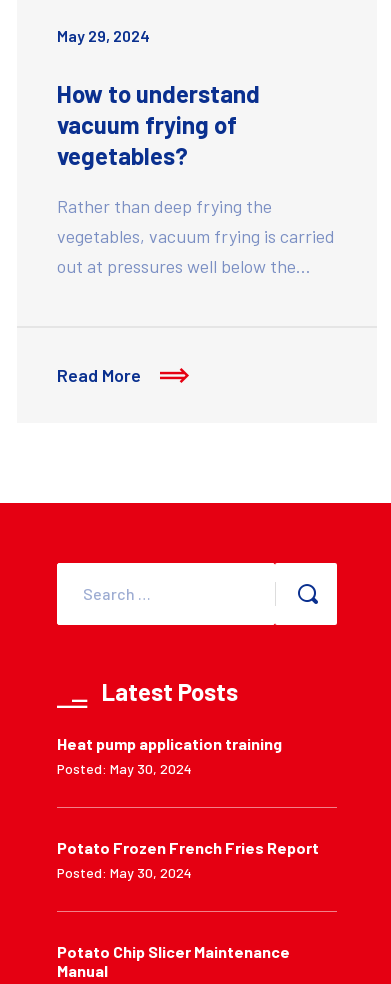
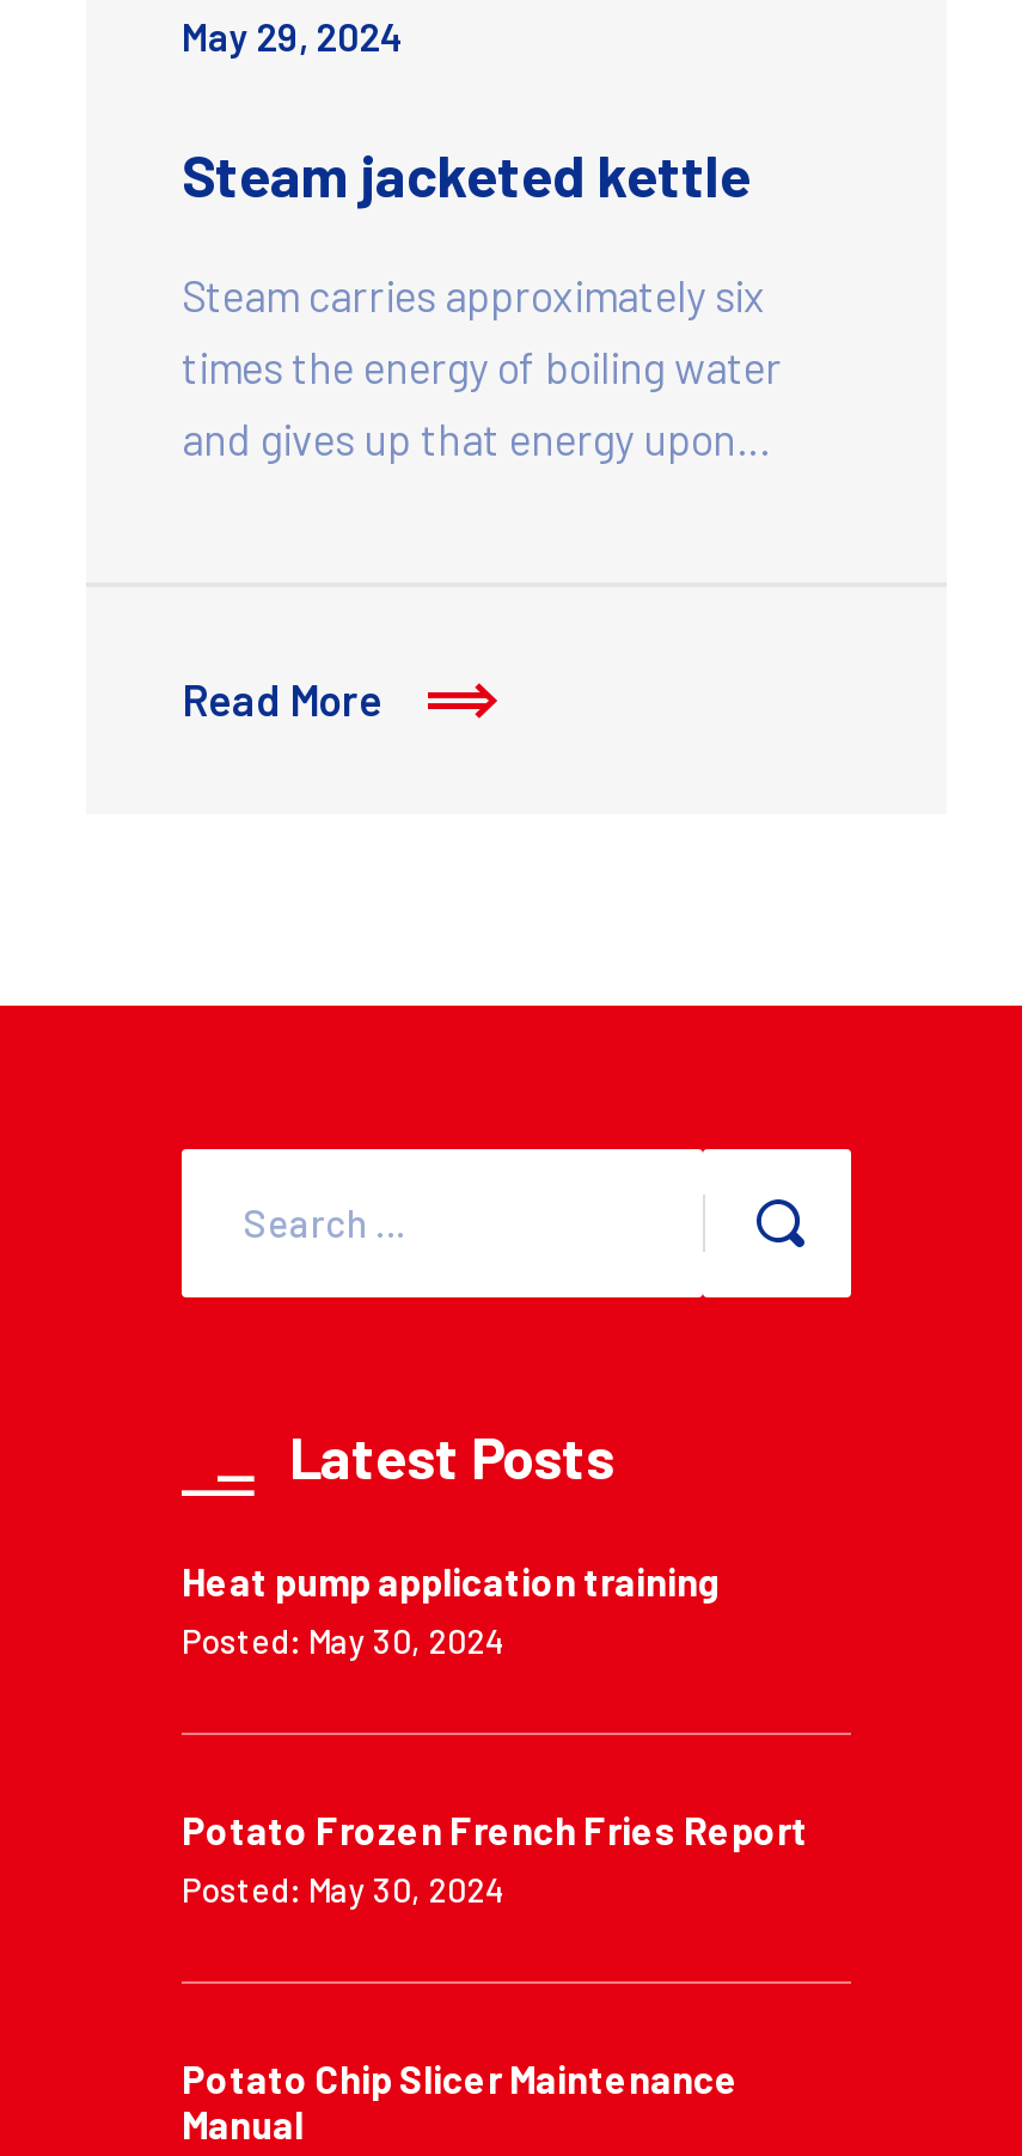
- How to understand
- vacuum frying of
- vegetables?
+ Steam jacketed kettle

- Rather than deep frying the
- vegetables, vacuum frying is carried
- out at pressures well below the…
+ Steam carries approximately six
+ times the energy of boiling water
+ and gives up that energy upon…
